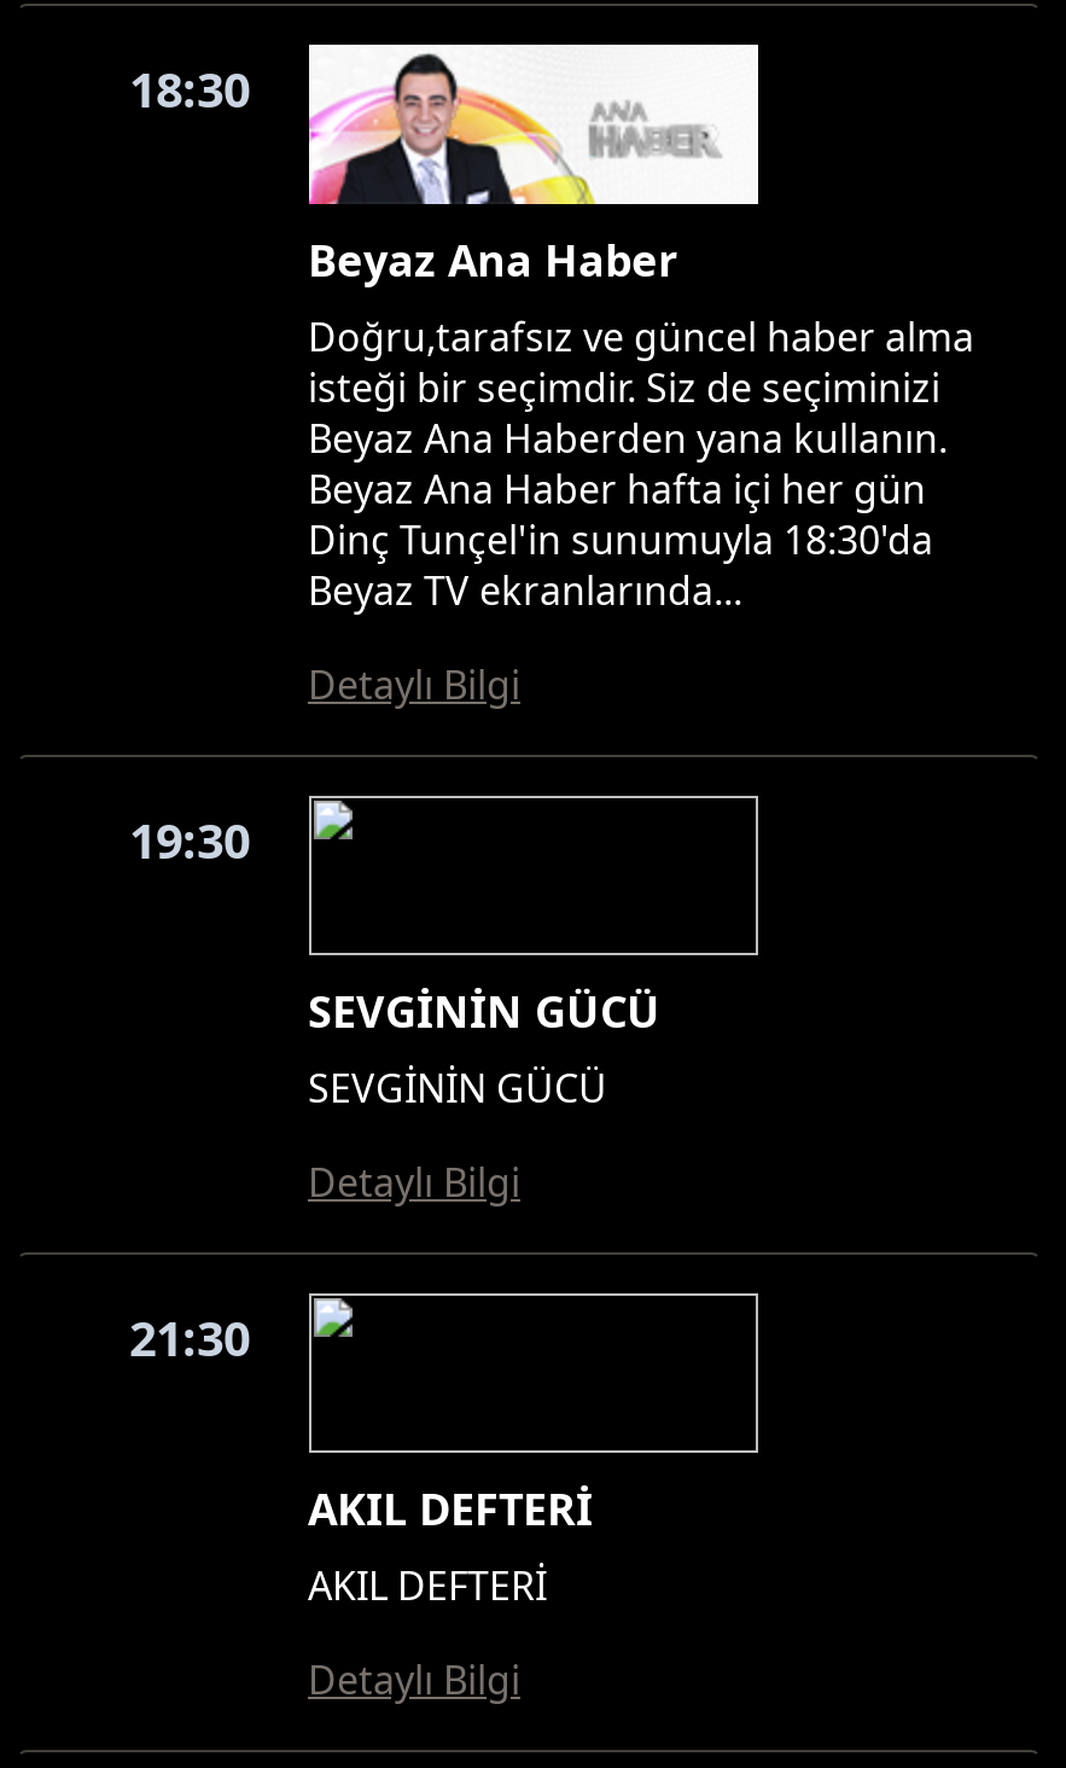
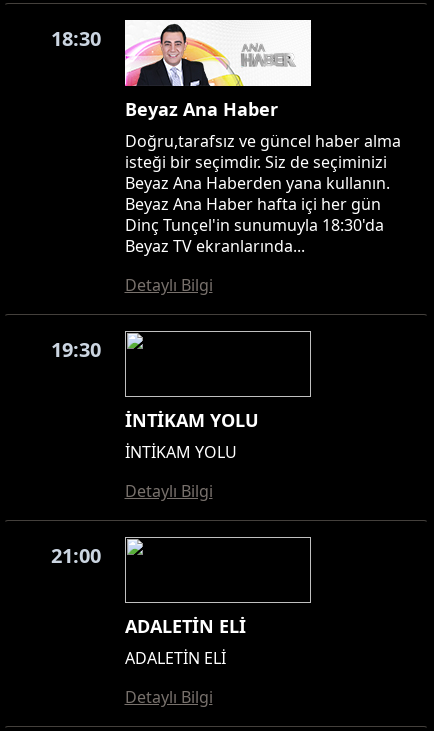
- SEVGİNİN GÜCÜ
- SEVGİNİN GÜCÜ
+ İNTİKAM YOLU
+ İNTİKAM YOLU

- 21:30
+ 21:00

- AKIL DEFTERİ
- AKIL DEFTERİ
+ ADALETİN ELİ
+ ADALETİN ELİ
